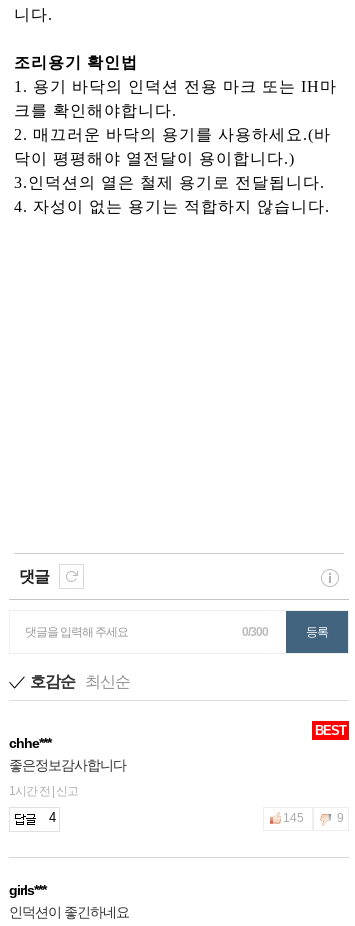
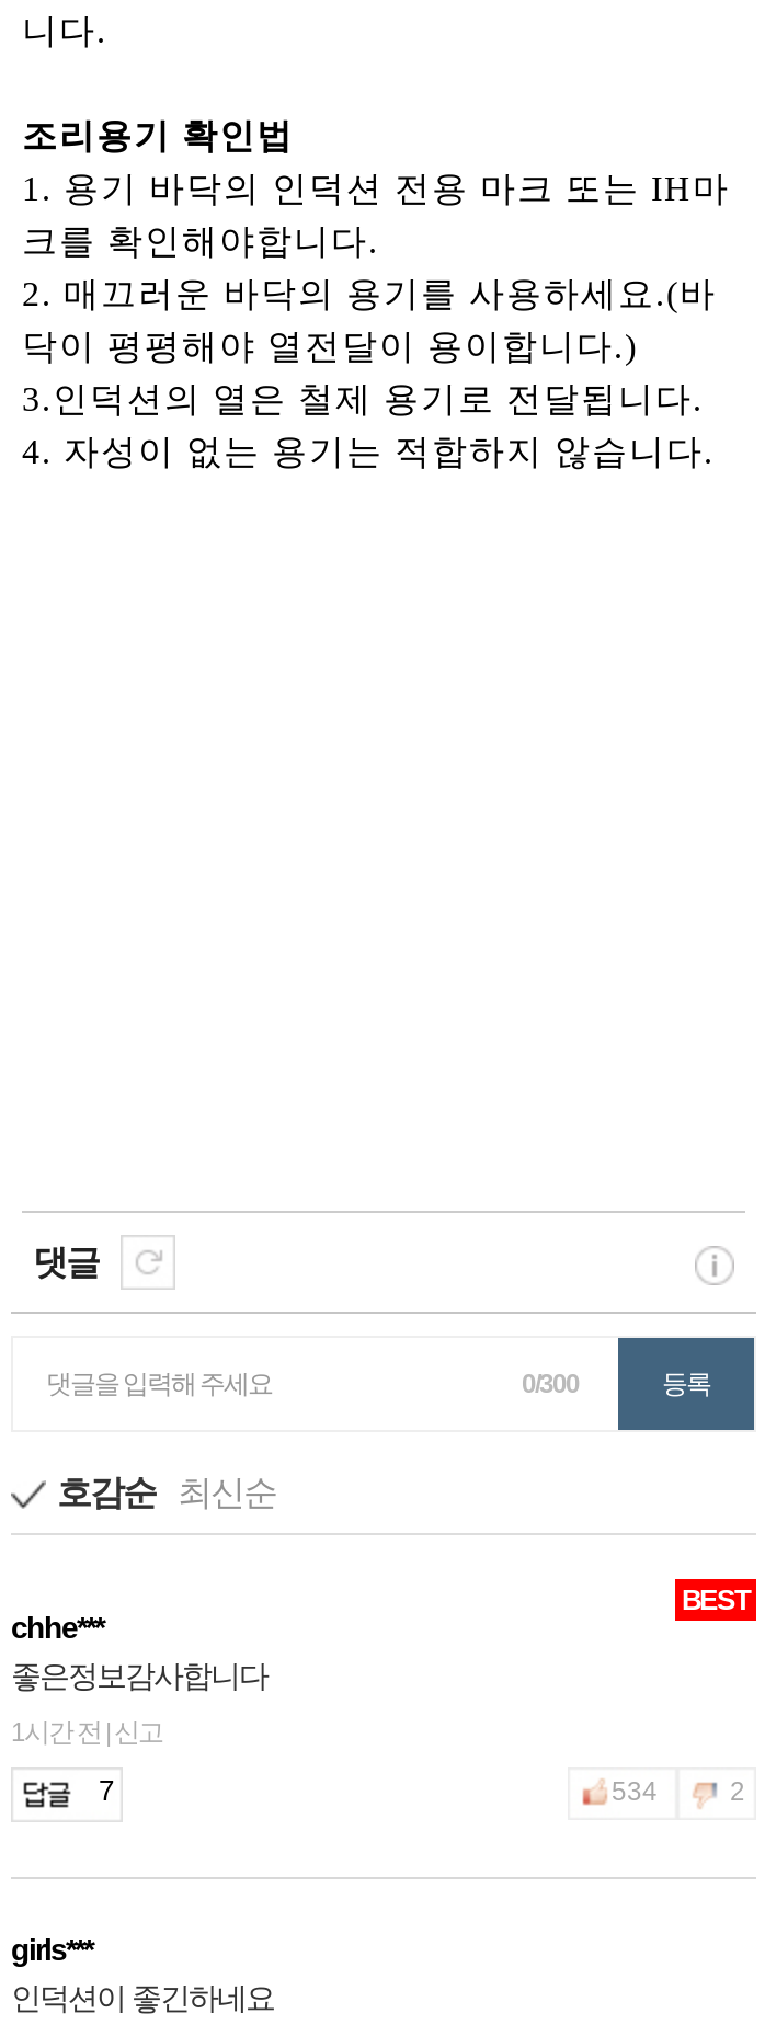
- 4
+ 7

- 145
+ 534

- 9
+ 2
